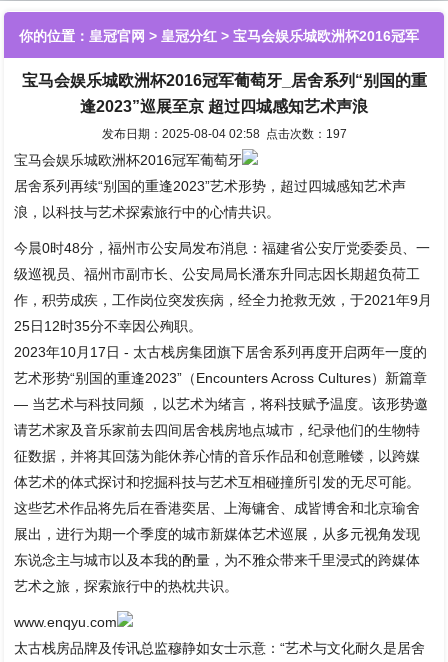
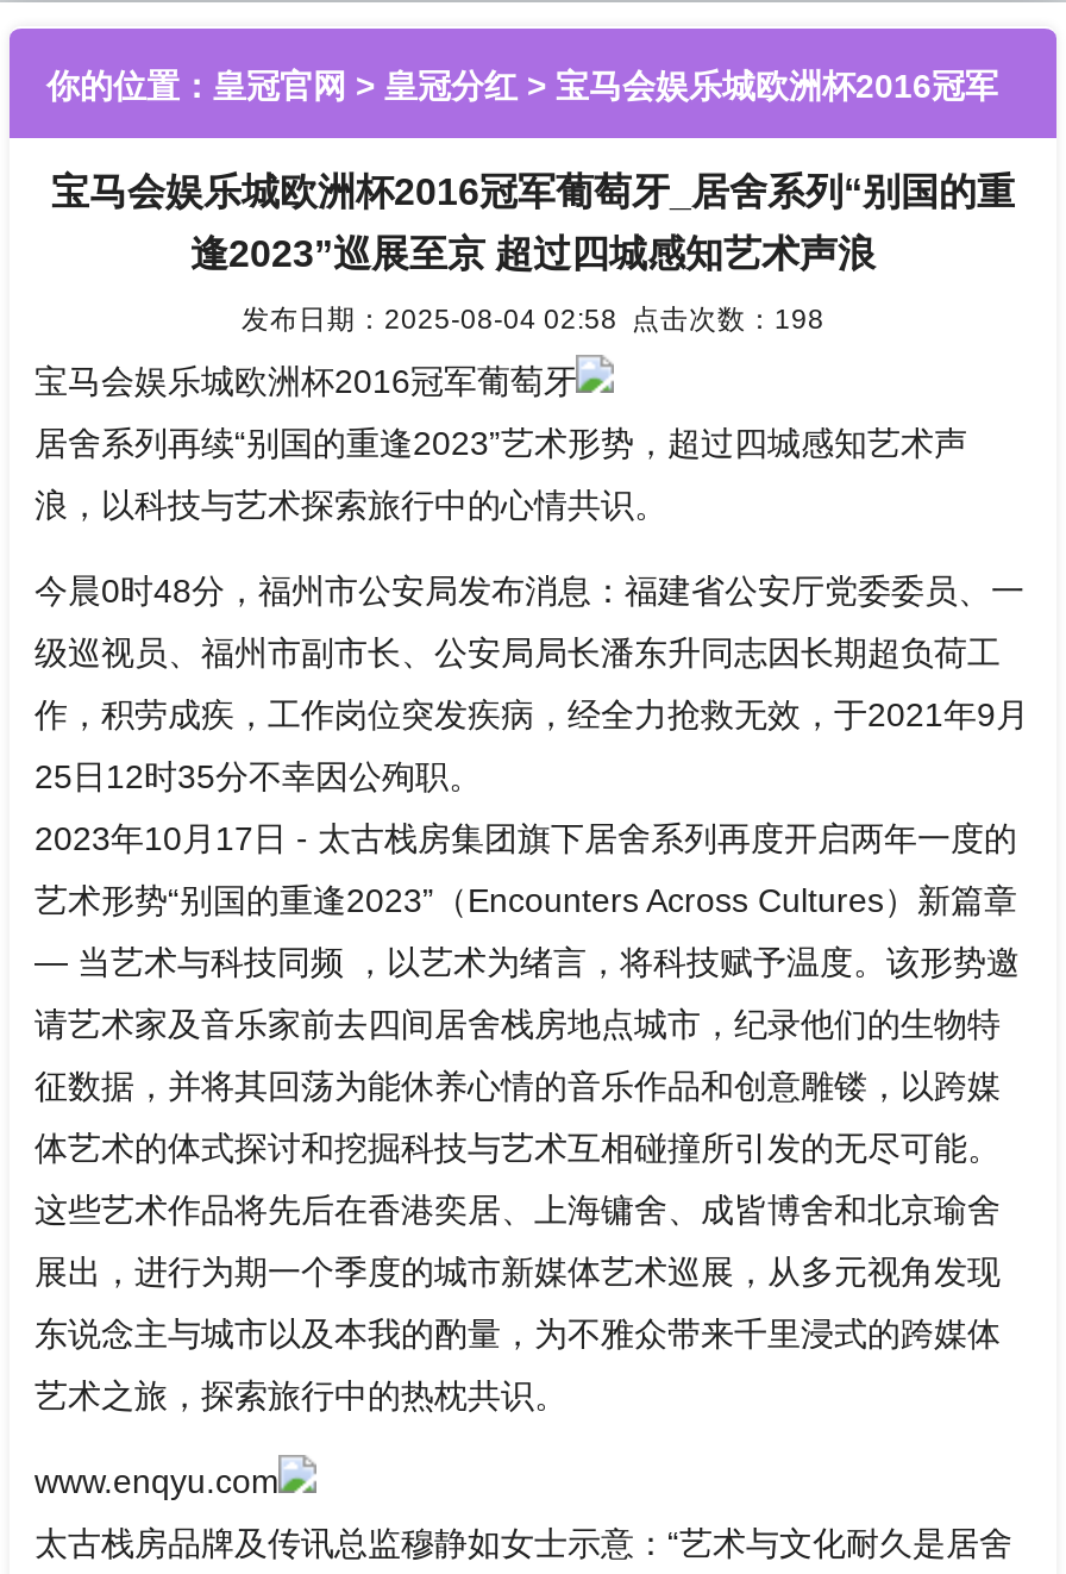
- 发布日期：2025-08-04 02:58 点击次数：197
+ 发布日期：2025-08-04 02:58 点击次数：198
